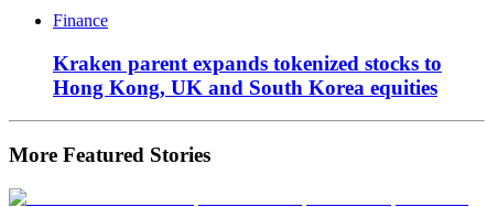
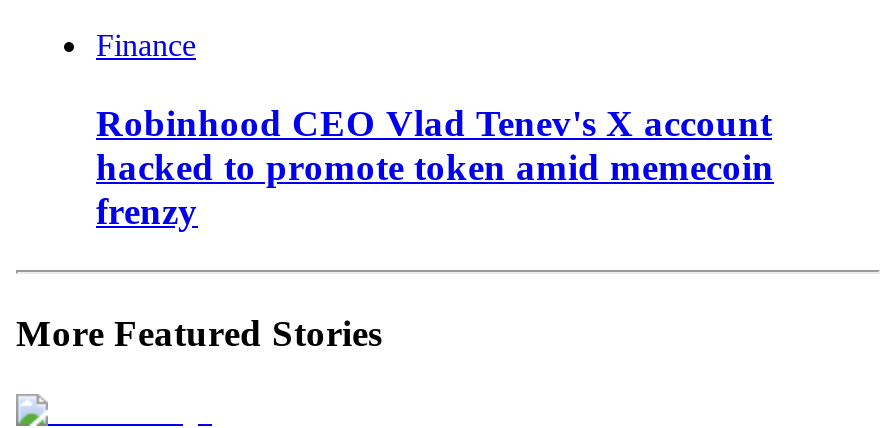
- Kraken parent expands tokenized stocks to
- Hong Kong, UK and South Korea equities
+ Robinhood CEO Vlad Tenev's X account
+ hacked to promote token amid memecoin
+ frenzy
